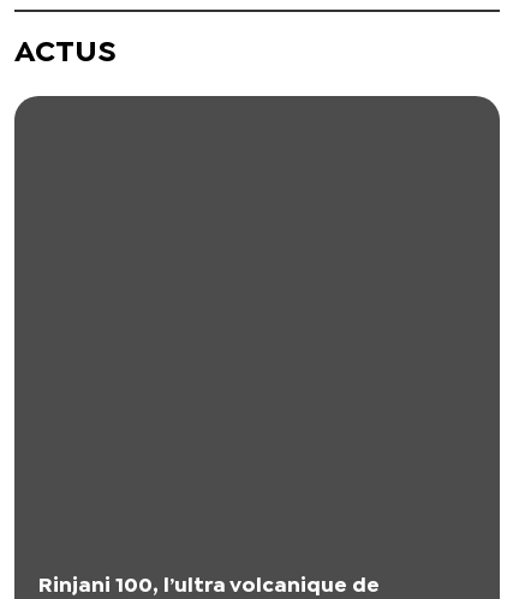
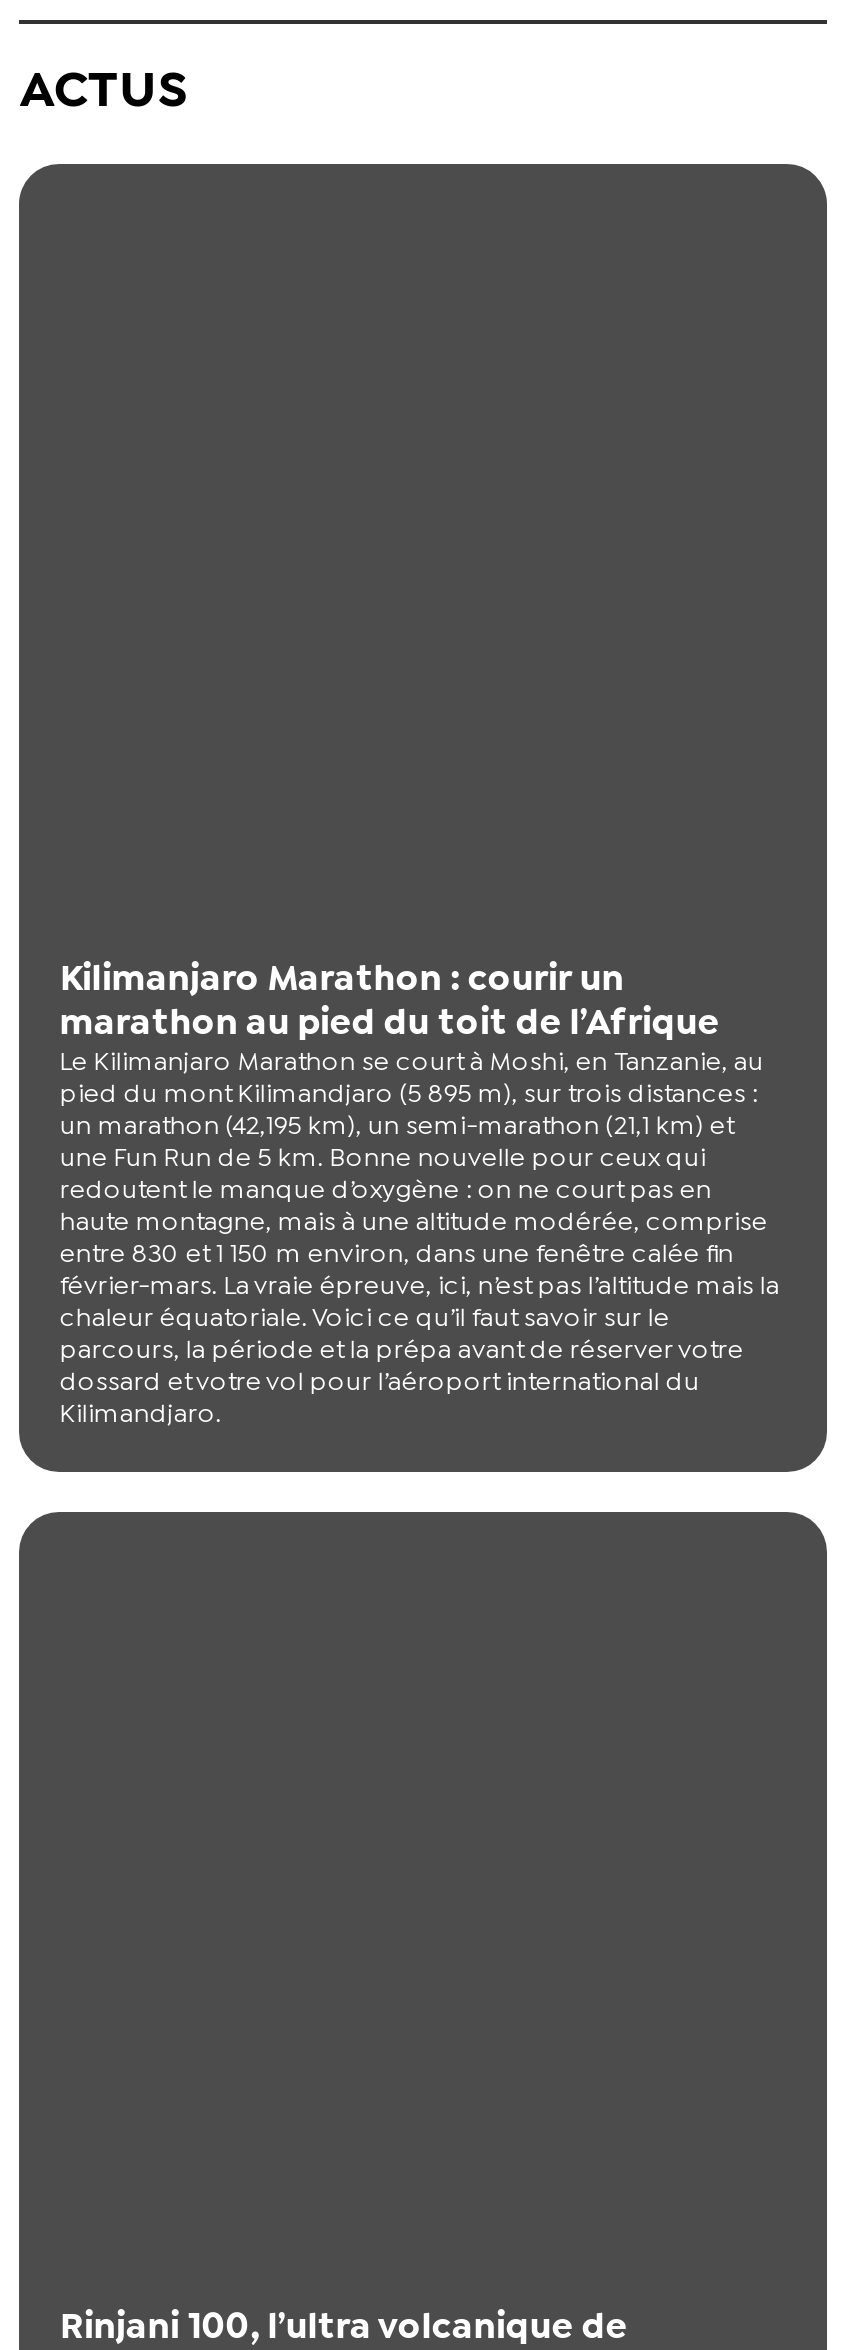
+ Kilimanjaro Marathon : courir un
+ marathon au pied du toit de l’Afrique
+ Le Kilimanjaro Marathon se court à Moshi, en Tanzanie, au
+ pied du mont Kilimandjaro (5 895 m), sur trois distances :
+ un marathon (42,195 km), un semi-marathon (21,1 km) et
+ une Fun Run de 5 km. Bonne nouvelle pour ceux qui
+ redoutent le manque d’oxygène : on ne court pas en
+ haute montagne, mais à une altitude modérée, comprise
+ entre 830 et 1 150 m environ, dans une fenêtre calée fin
+ février-mars. La vraie épreuve, ici, n’est pas l’altitude mais la
+ chaleur équatoriale. Voici ce qu’il faut savoir sur le
+ parcours, la période et la prépa avant de réserver votre
+ dossard et votre vol pour l’aéroport international du
+ Kilimandjaro.
